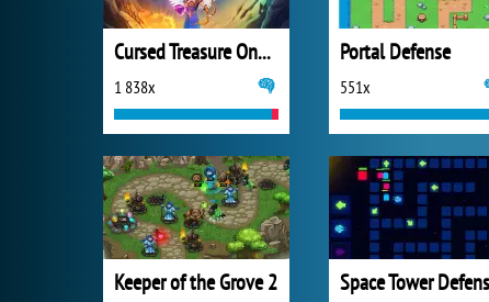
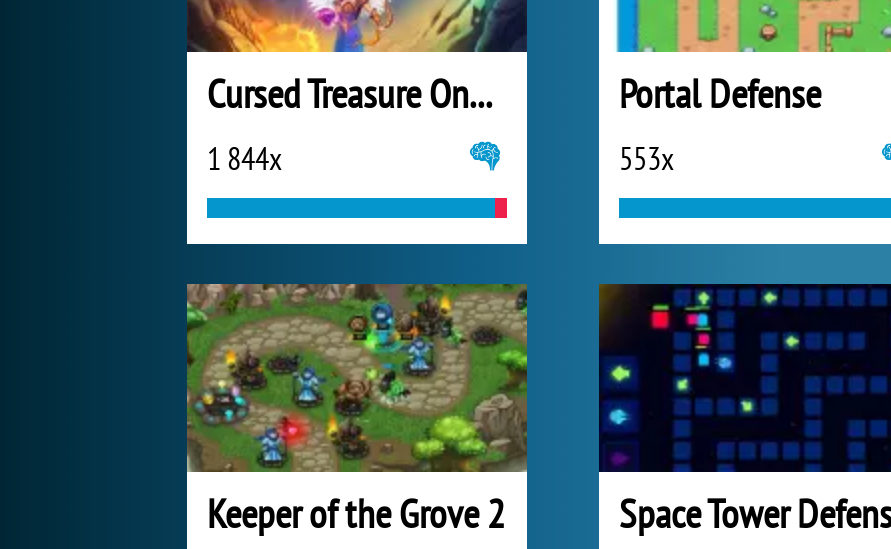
- 1 838x
+ 1 844x

- 551x
+ 553x
